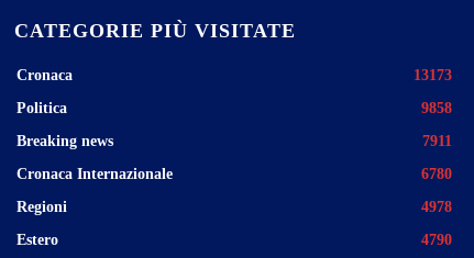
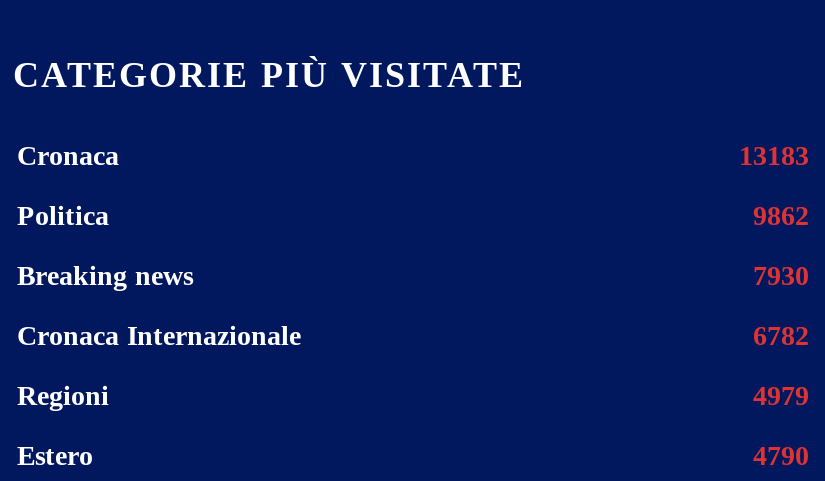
- 13173
+ 13183

- 9858
+ 9862

- 7911
+ 7930

- 6780
+ 6782

- 4978
+ 4979
